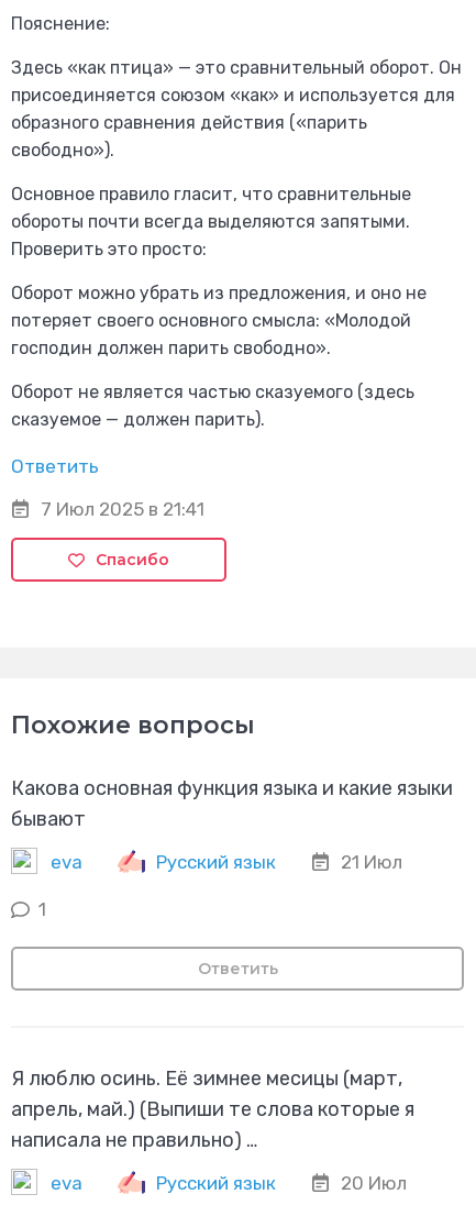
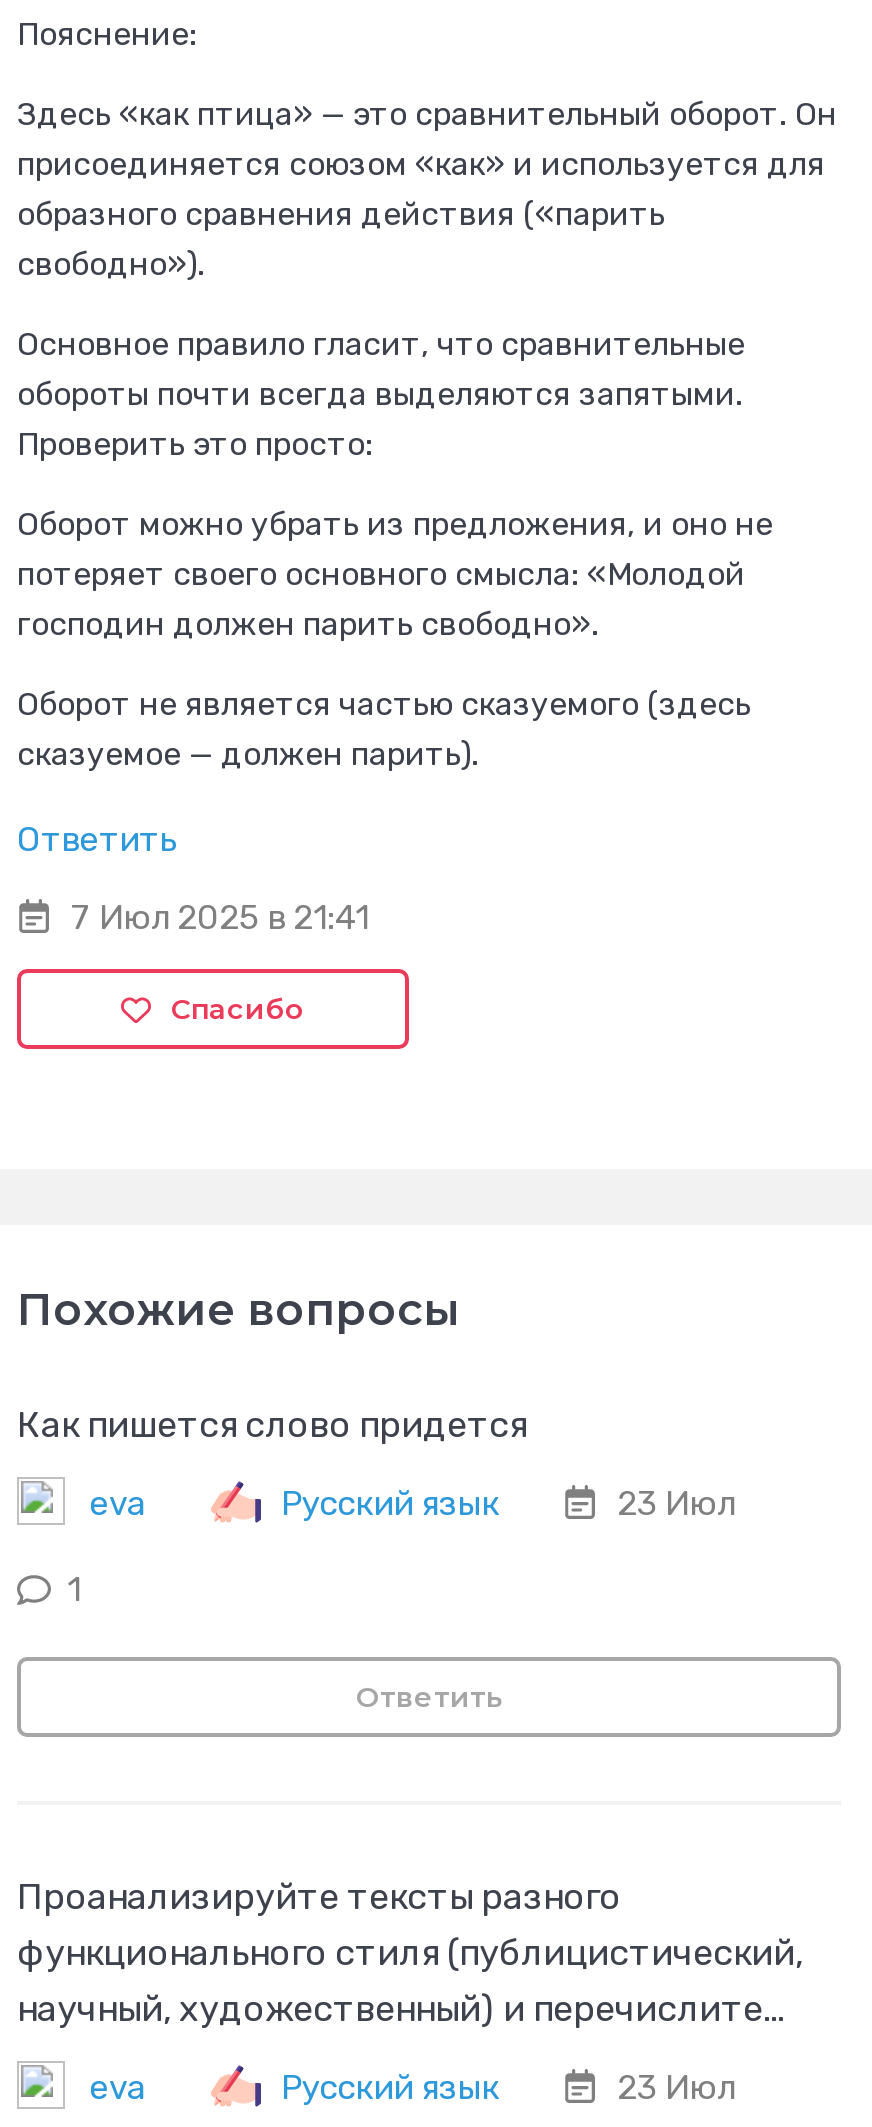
- Какова основная функция языка и какие языки
- бывают
+ Как пишется слово придется

- 21 Июл
+ 23 Июл

- Я люблю осинь. Её зимнее месицы (март,
- апрель, май.) (Выпиши те слова которые я
- написала не правильно) …
+ Проанализируйте тексты разного
+ функционального стиля (публицистический,
+ научный, художественный) и перечислите…

- 20 Июл
+ 23 Июл
